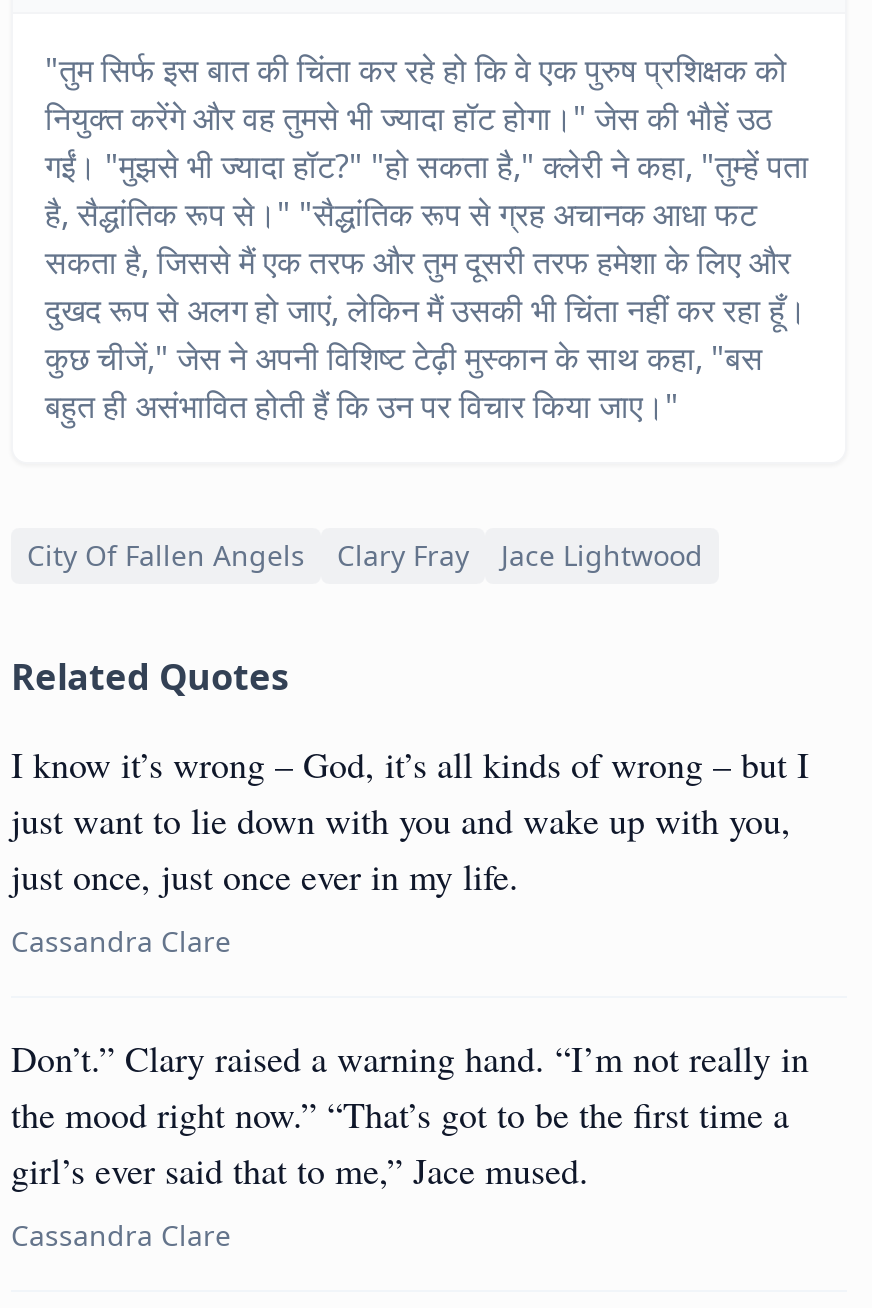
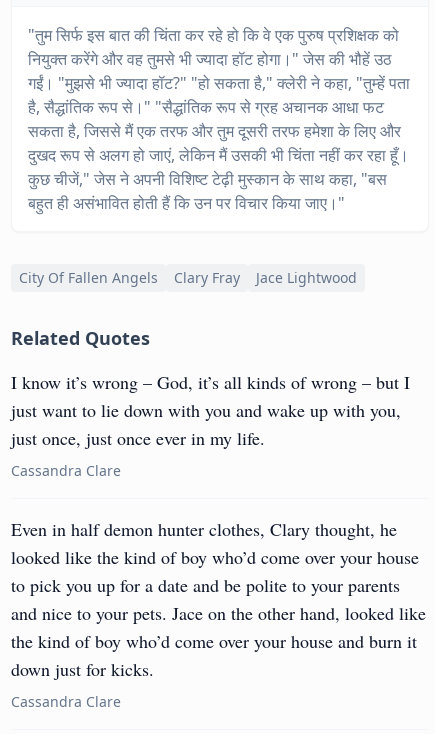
- Don’t.” Clary raised a warning hand. “I’m not really in
- the mood right now.” “That’s got to be the first time a
- girl’s ever said that to me,” Jace mused.
+ Even in half demon hunter clothes, Clary thought, he
+ looked like the kind of boy who’d come over your house
+ to pick you up for a date and be polite to your parents
+ and nice to your pets. Jace on the other hand, looked like
+ the kind of boy who’d come over your house and burn it
+ down just for kicks.
